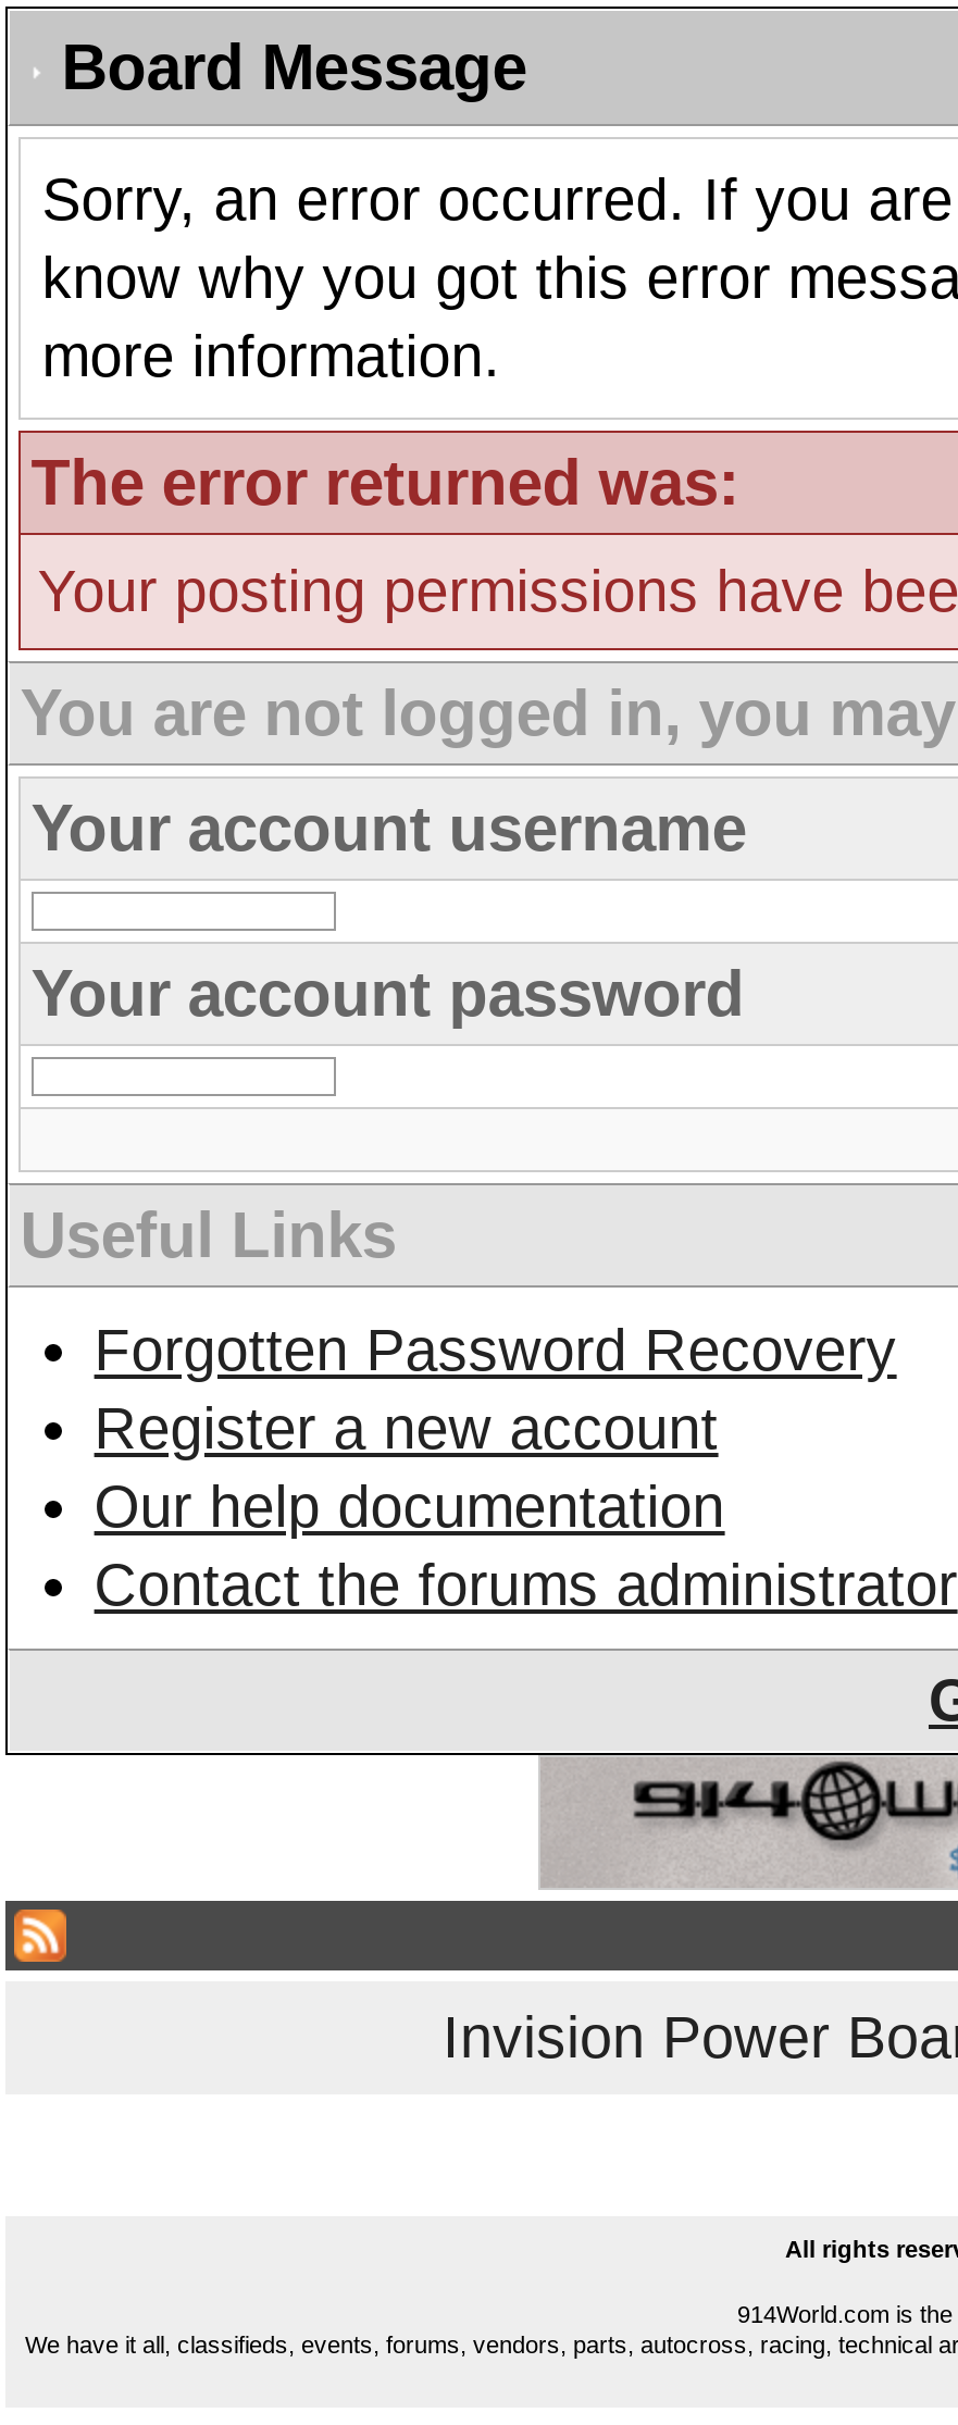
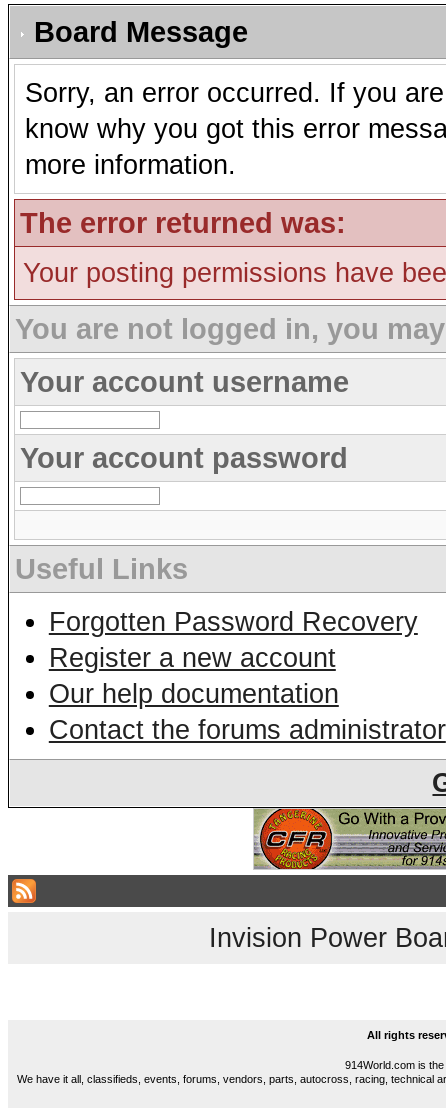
- [image]
+ [image]
